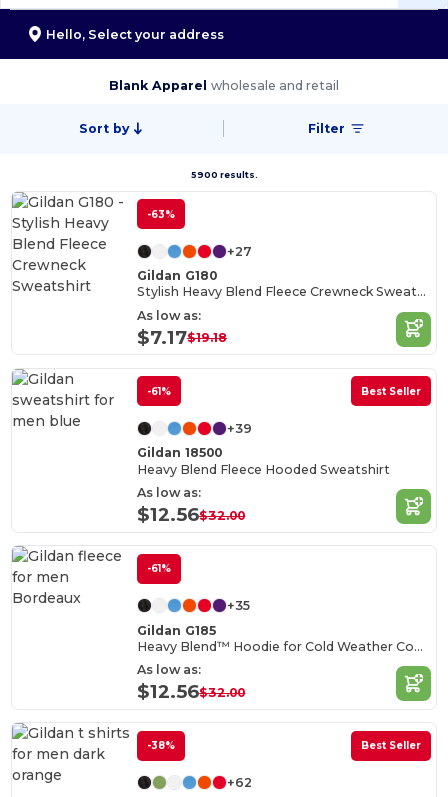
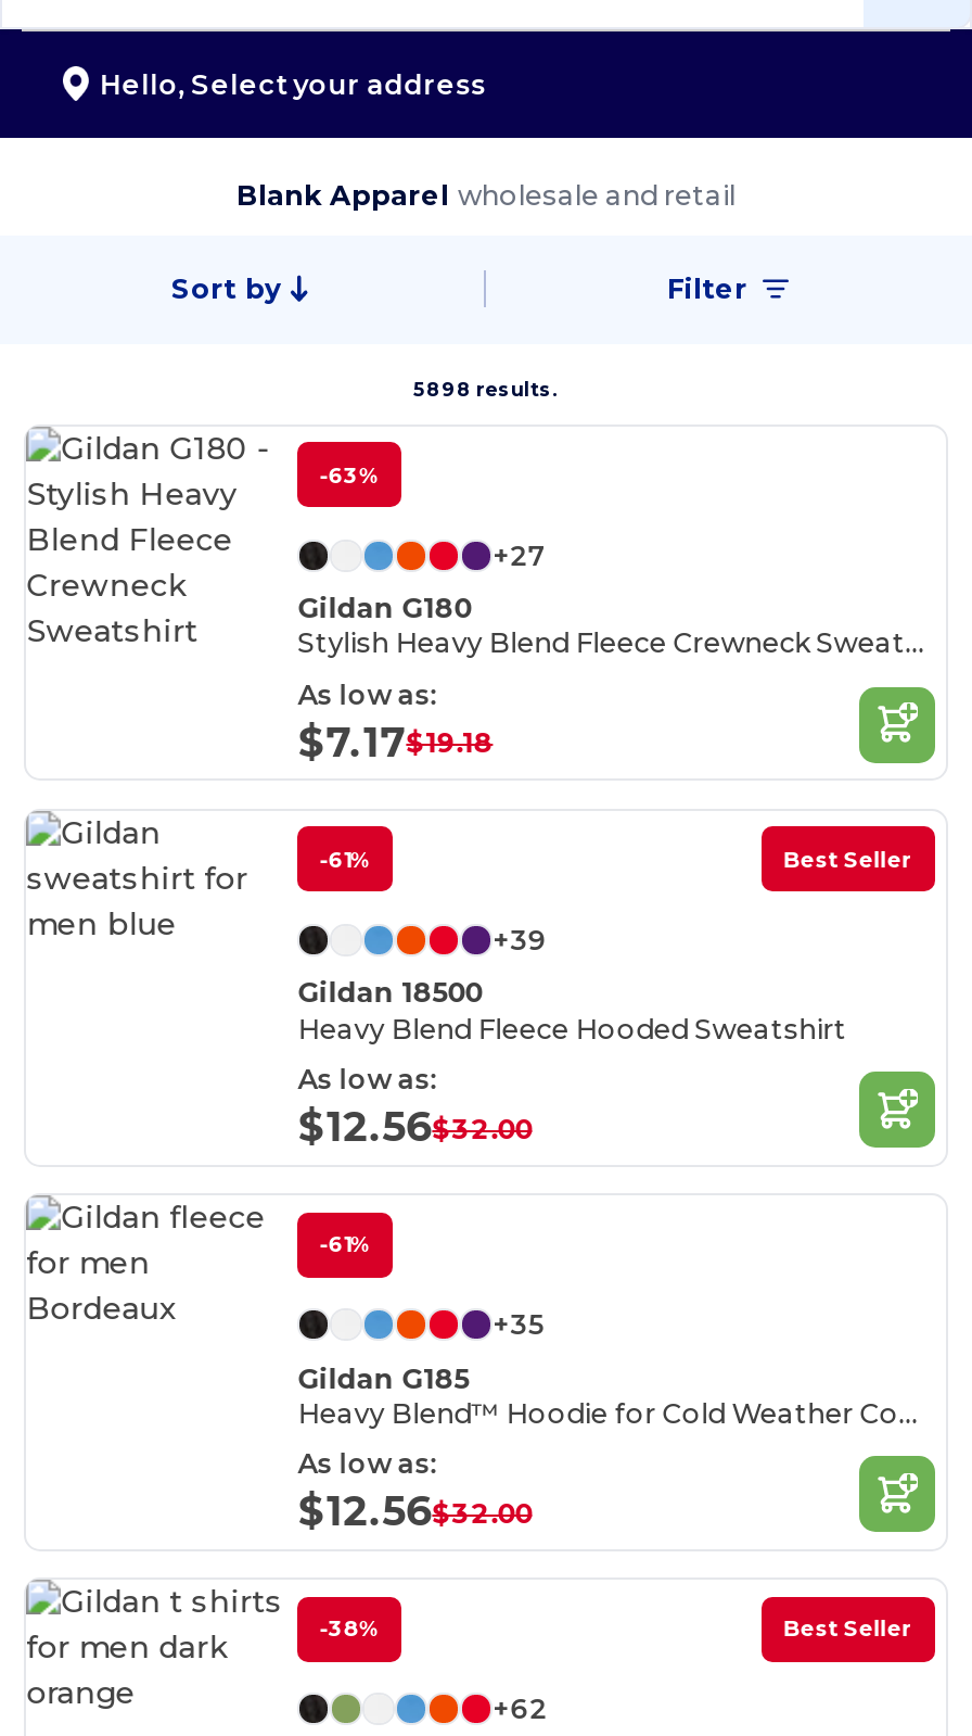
- 5900 results.
+ 5898 results.
